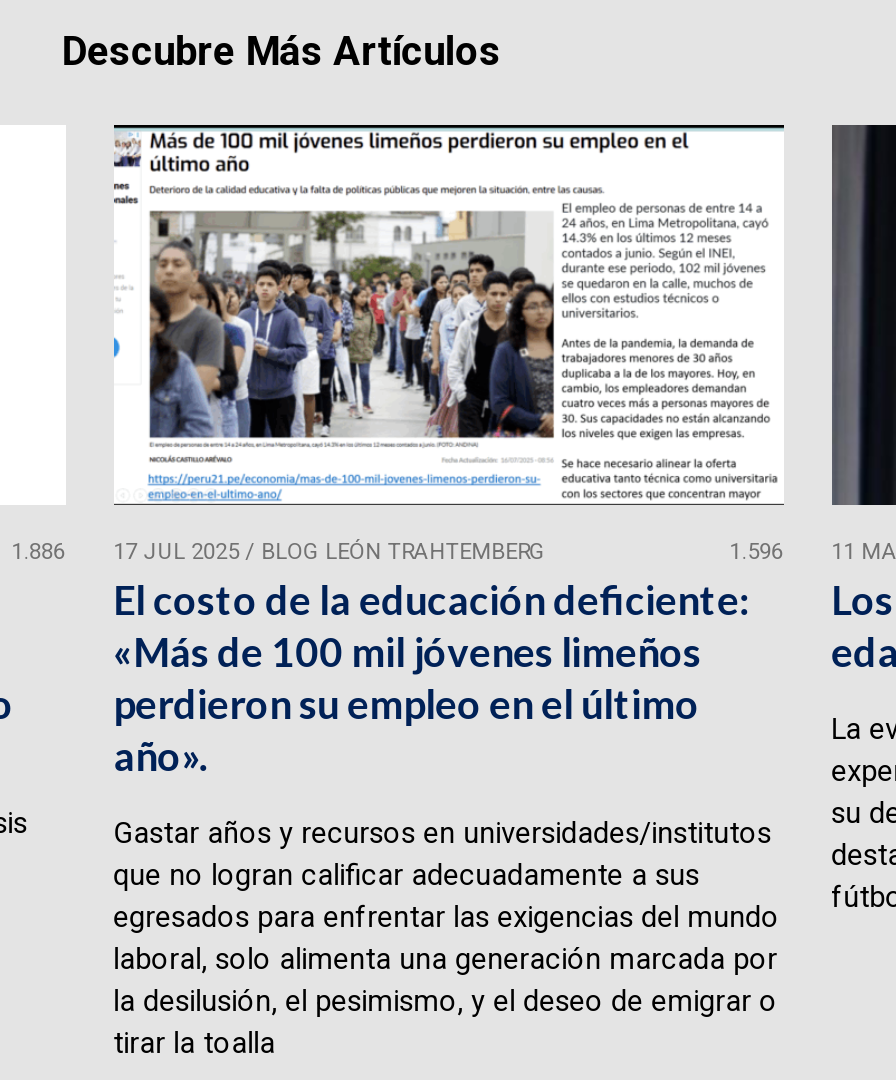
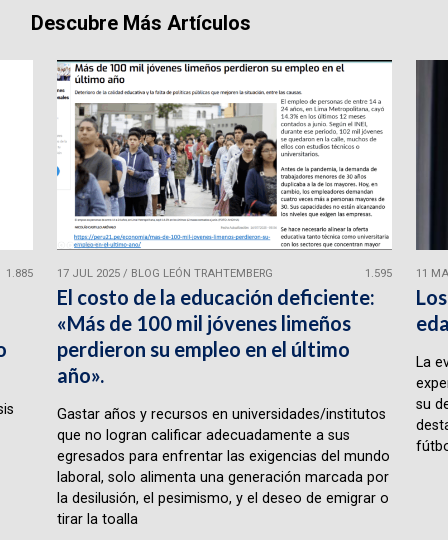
- 1.886 17 JUL 2025 / BLOG LEÓN TRAHTEMBERG
+ 1.885 17 JUL 2025 / BLOG LEÓN TRAHTEMBERG

- 1.596
+ 1.595
